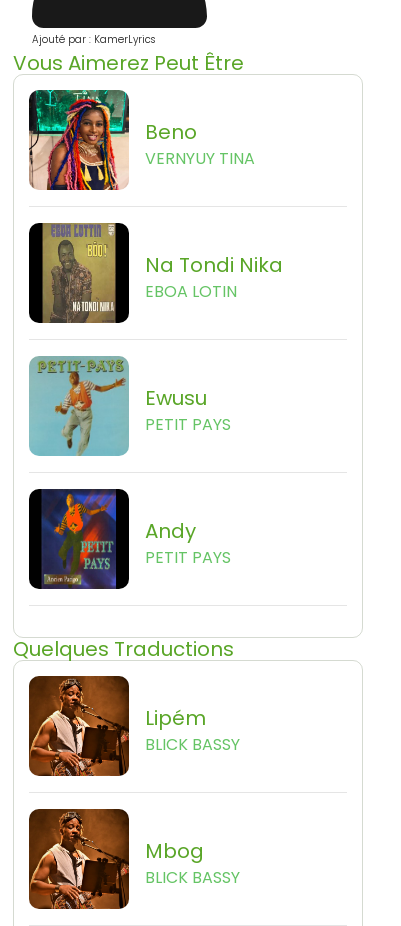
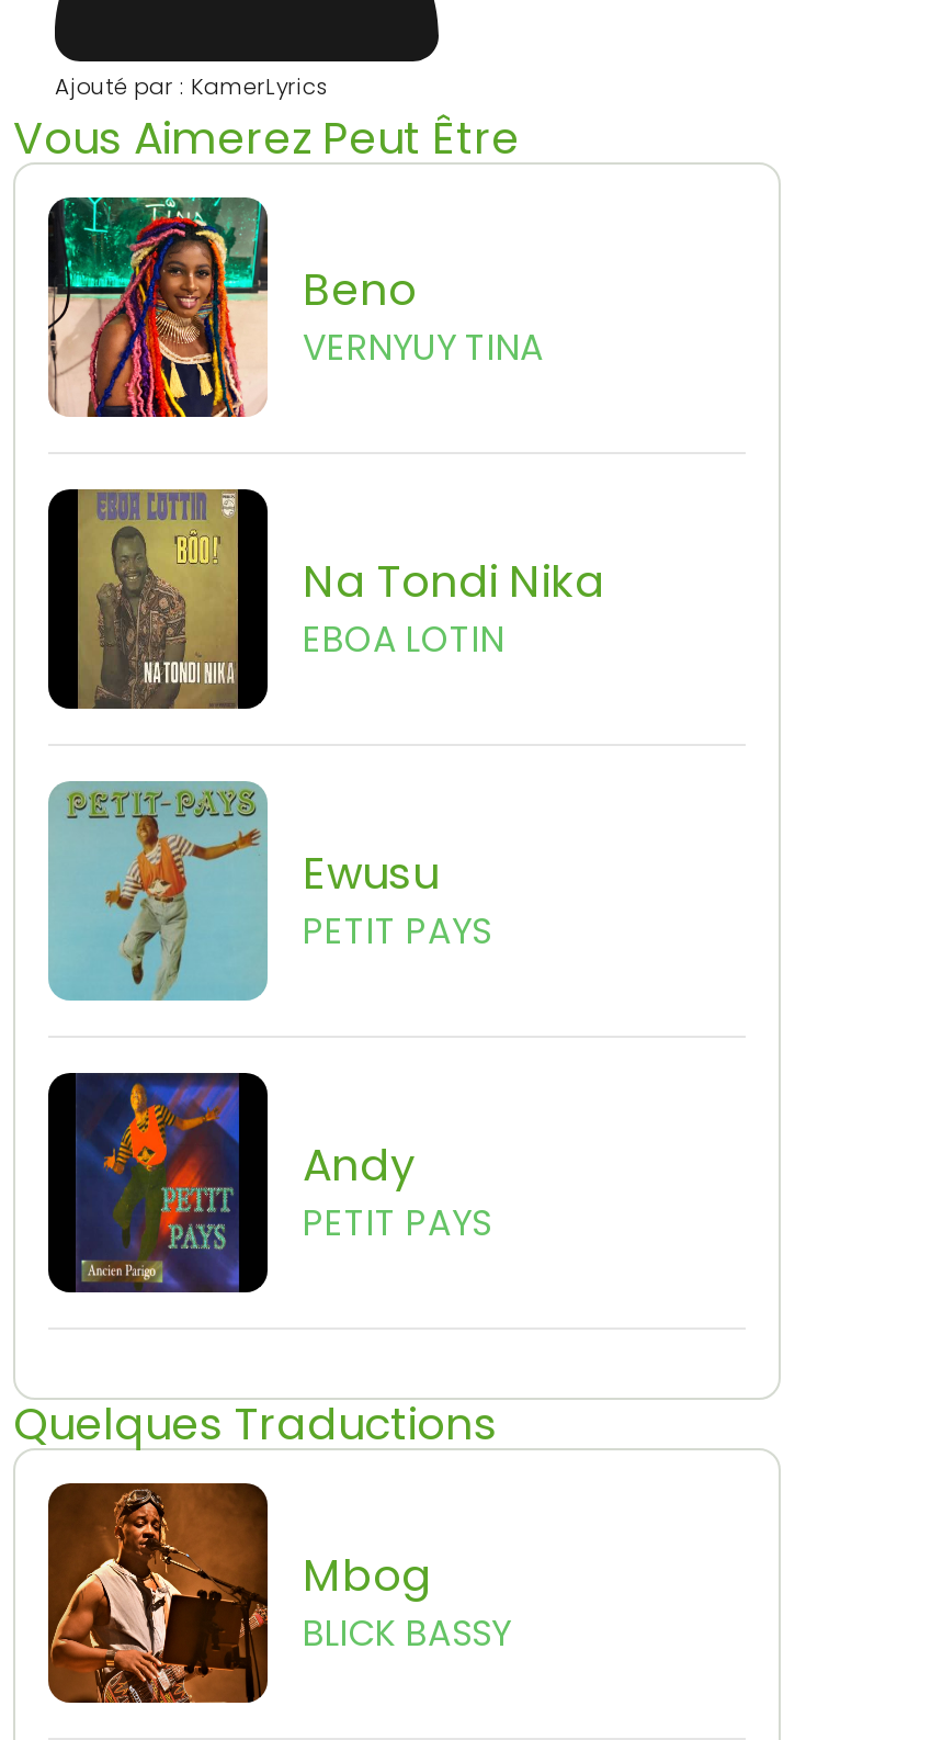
- Lipém
- BLICK BASSY
